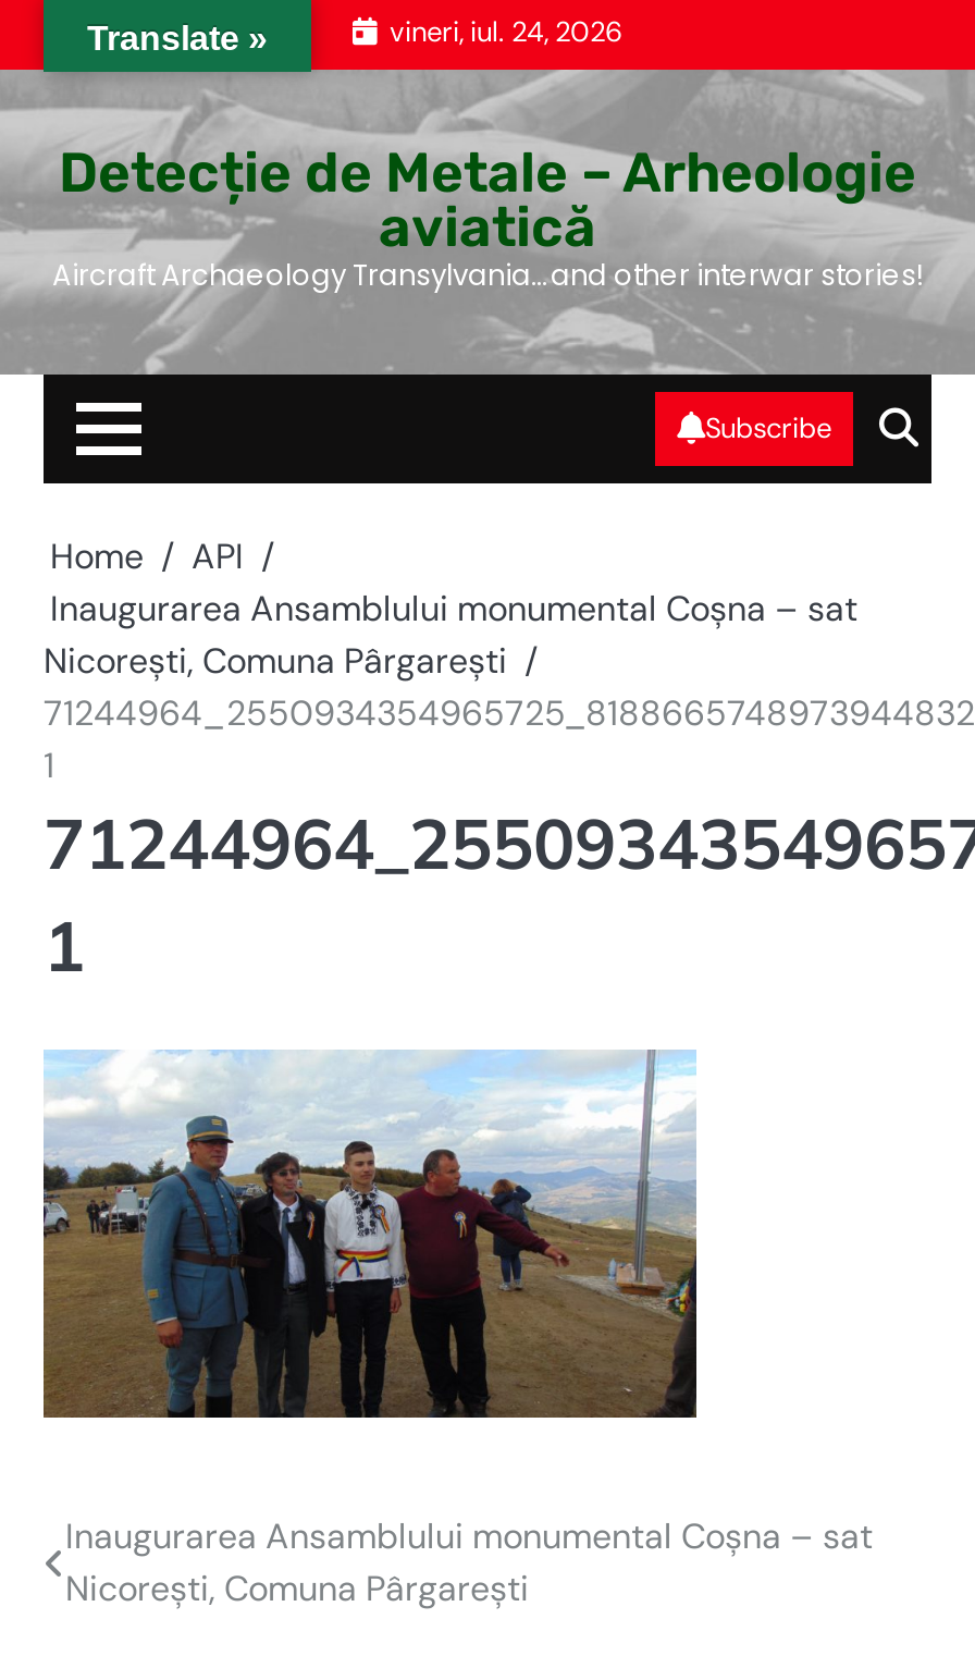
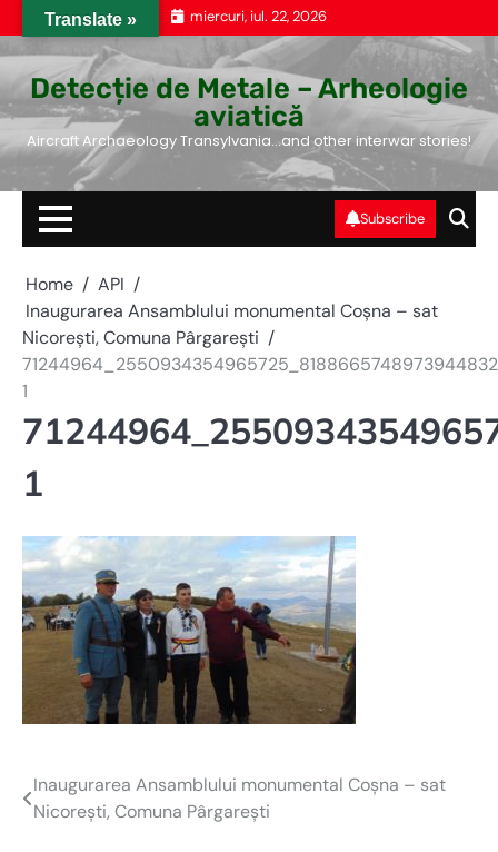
- vineri, iul. 24, 2026
+ miercuri, iul. 22, 2026
